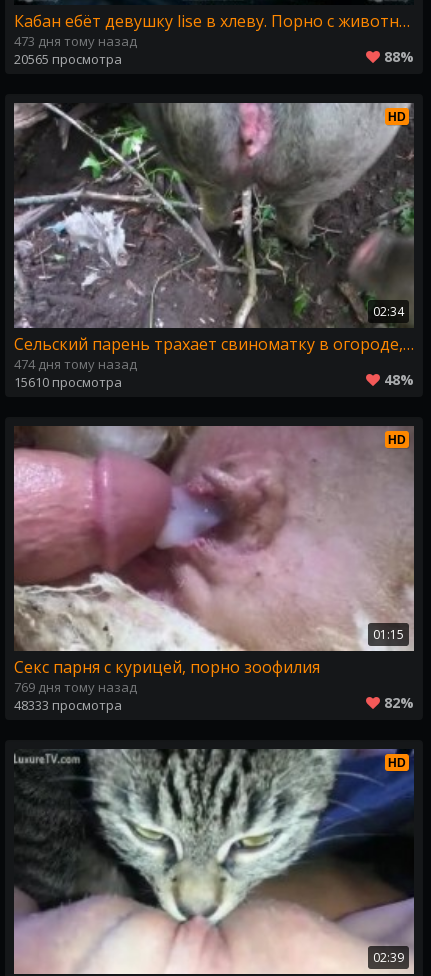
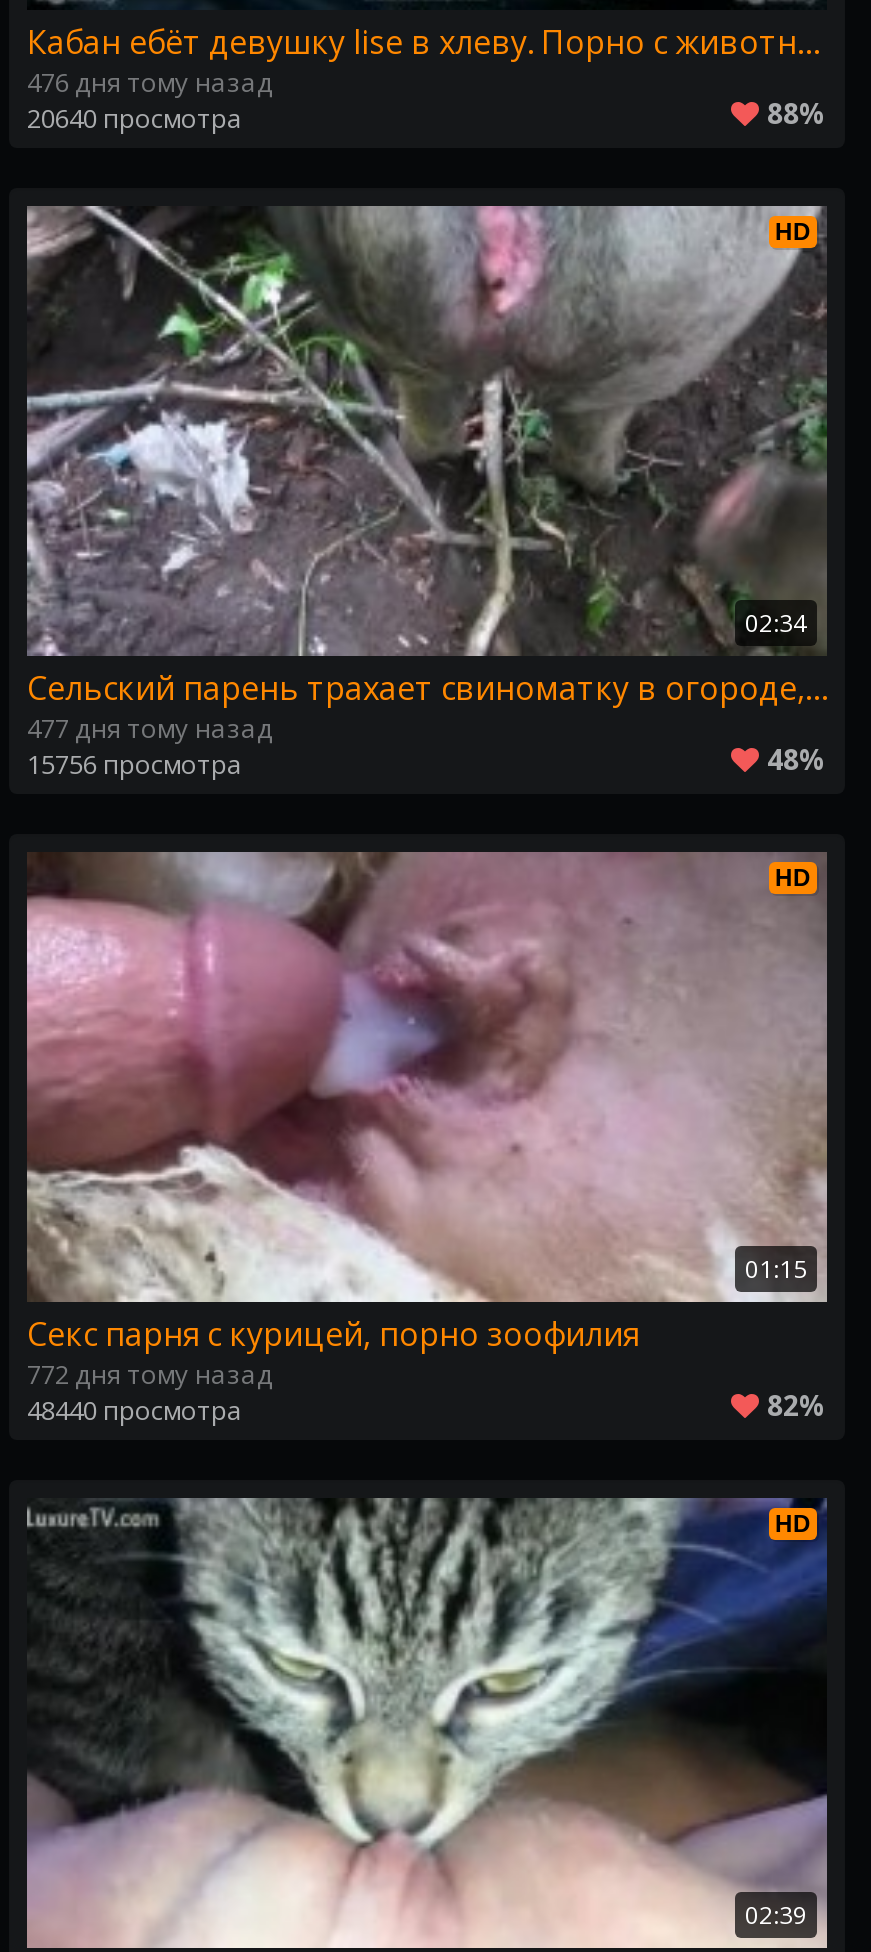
- 473 дня тому назад
+ 476 дня тому назад

- 20565 просмотра
+ 20640 просмотра

- 474 дня тому назад
+ 477 дня тому назад

- 15610 просмотра
+ 15756 просмотра

- 769 дня тому назад
+ 772 дня тому назад

- 48333 просмотра
+ 48440 просмотра
